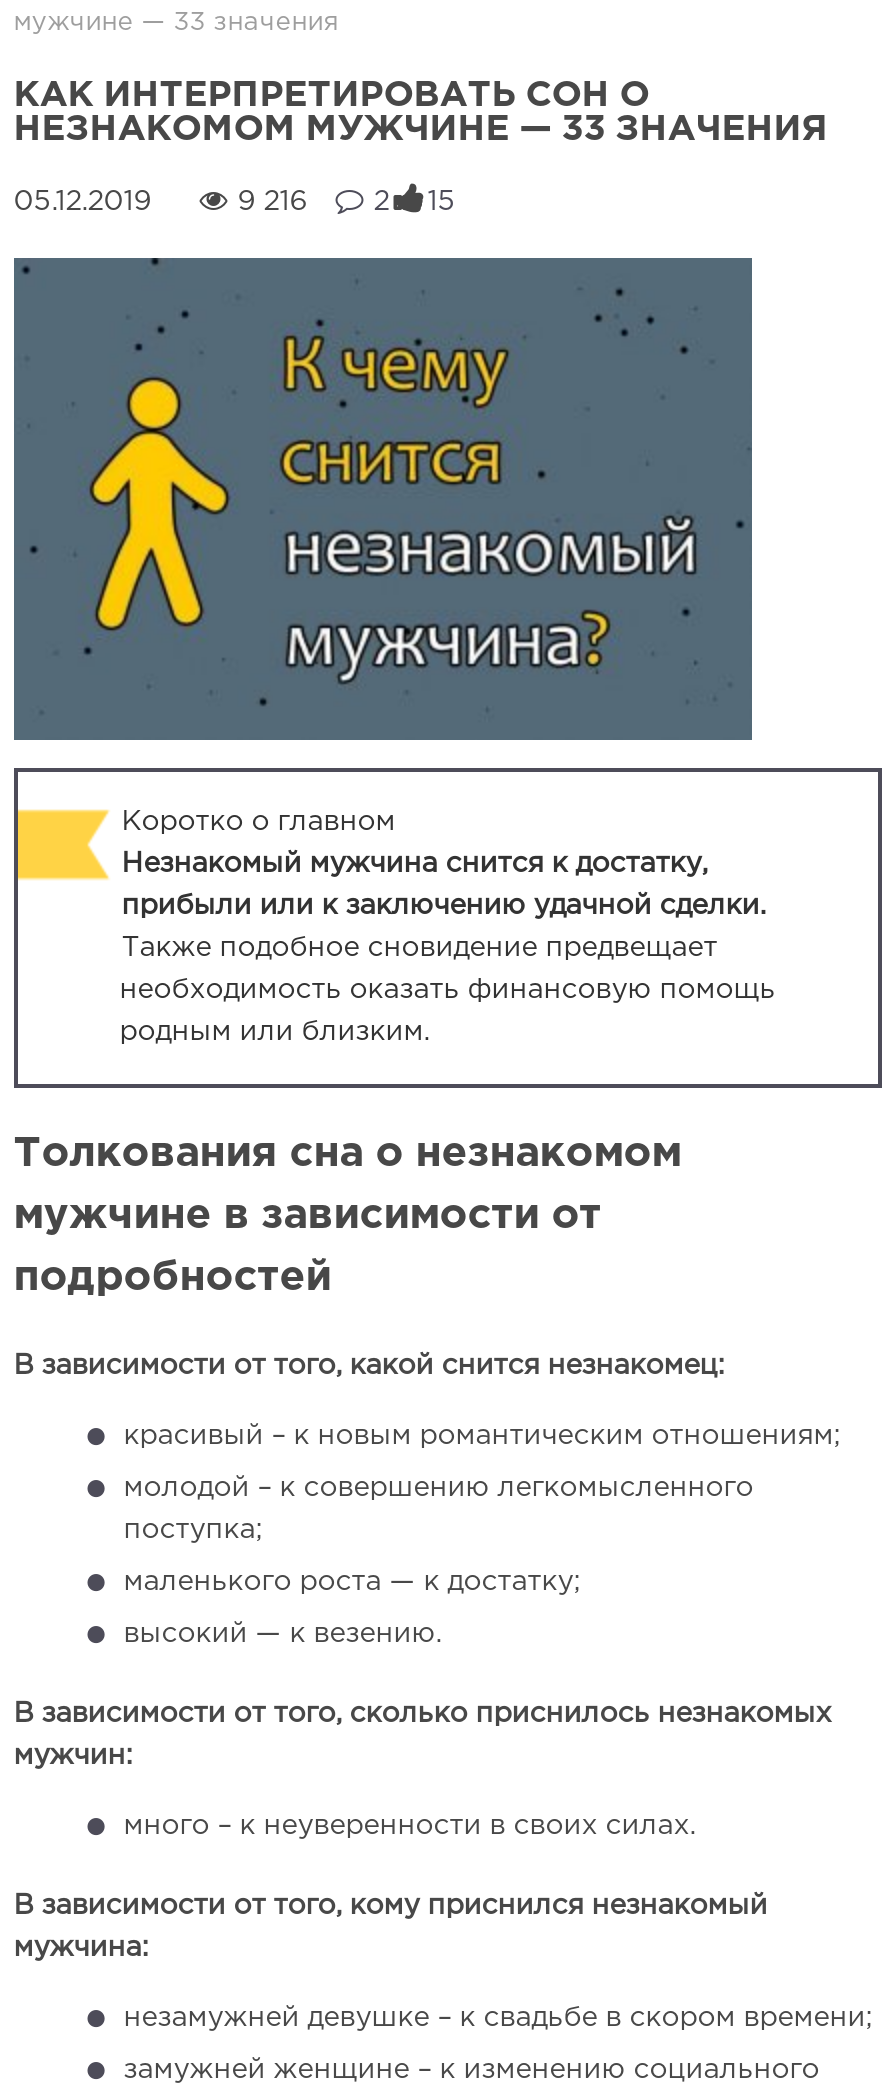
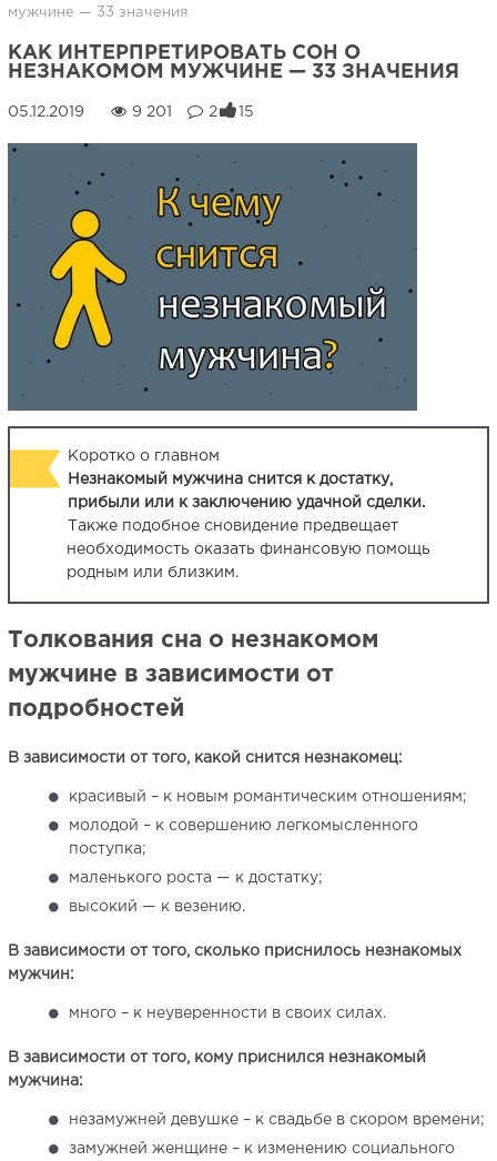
- 9 216
+ 9 201
